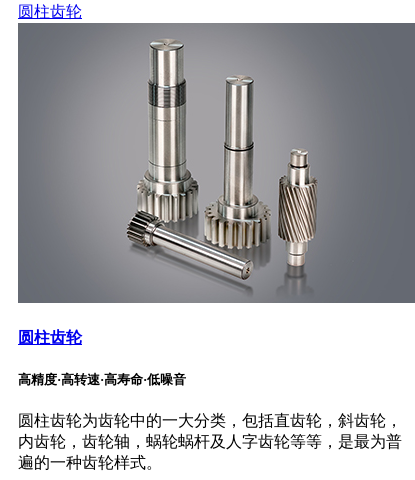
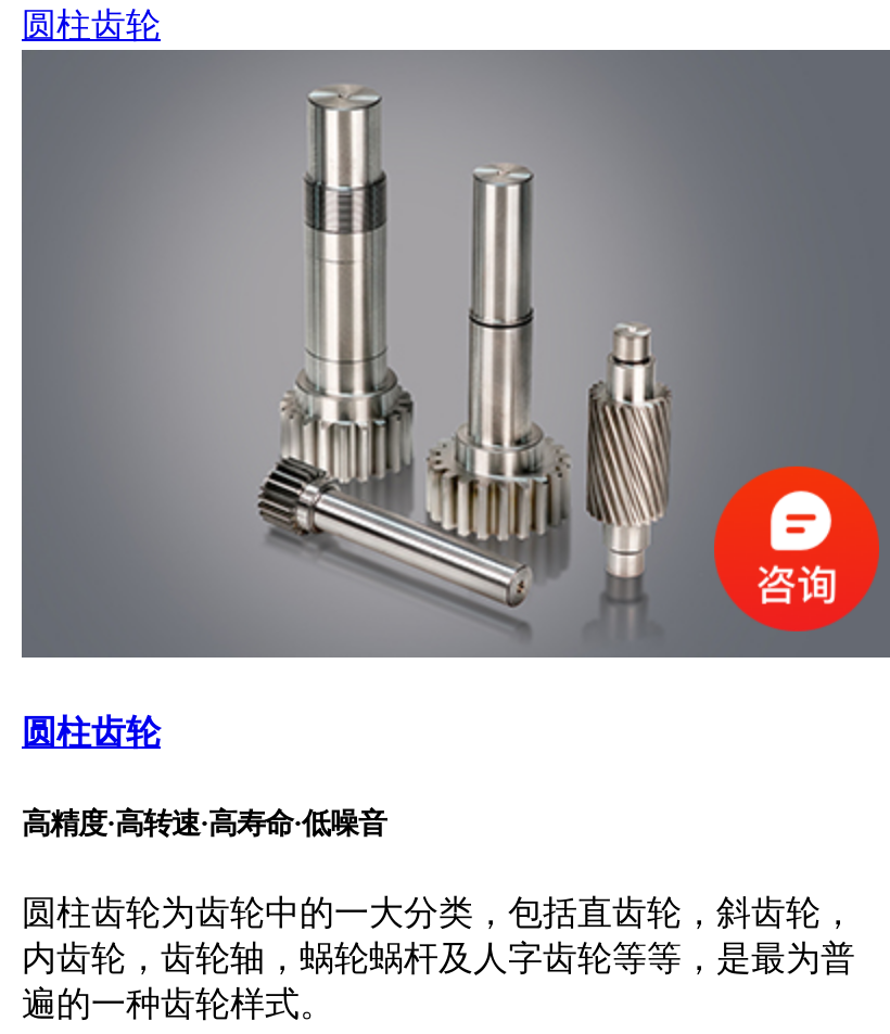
+ [image]
